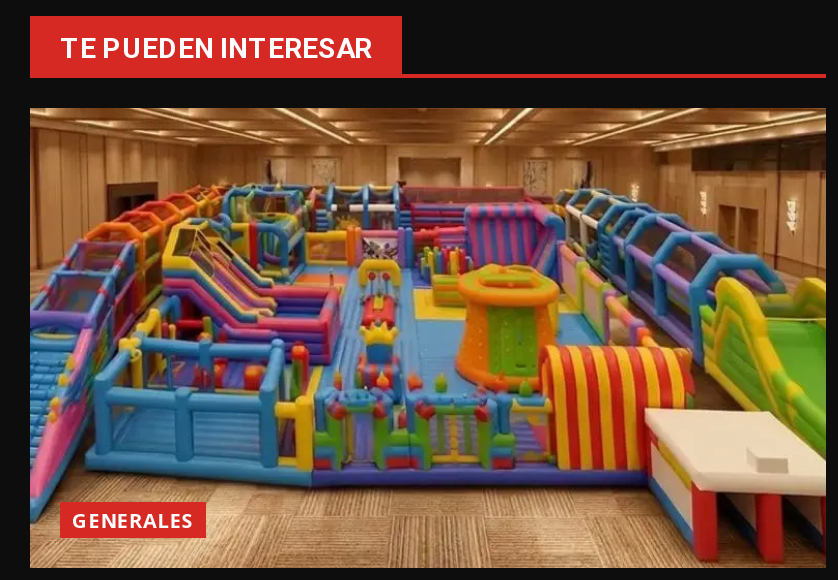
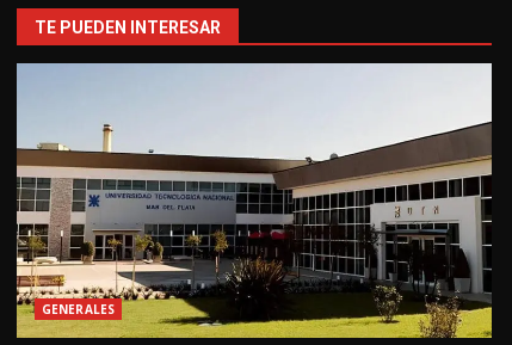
- [image]
+ [image]
